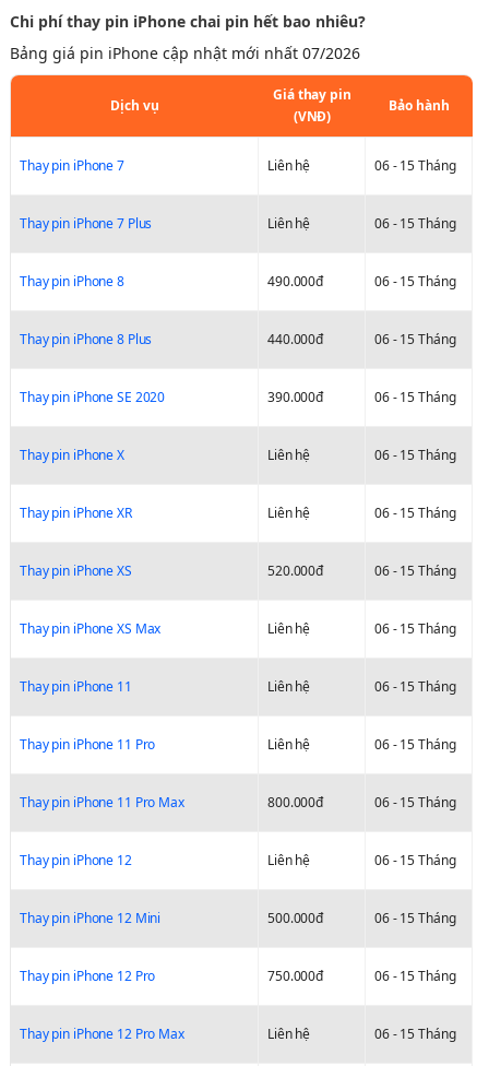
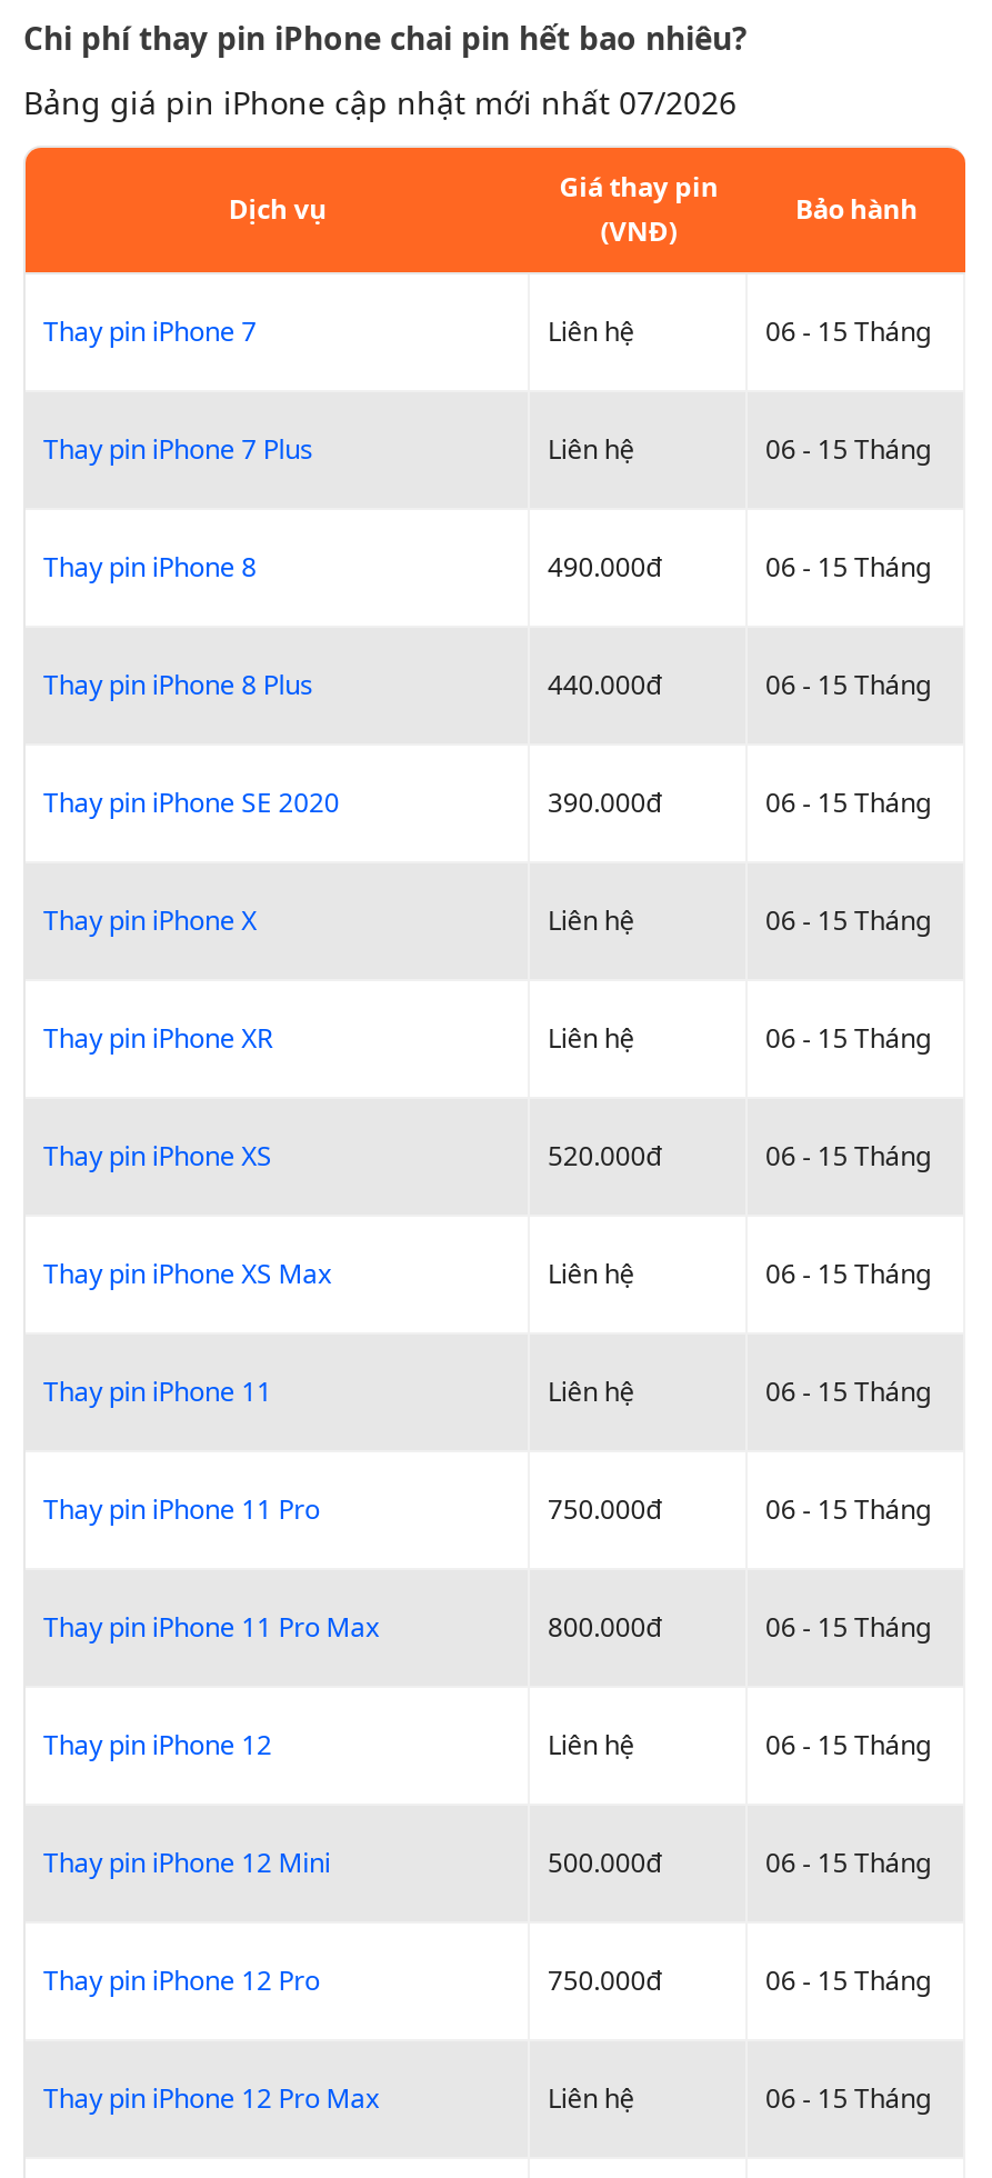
- Liên hệ
+ 750.000đ
